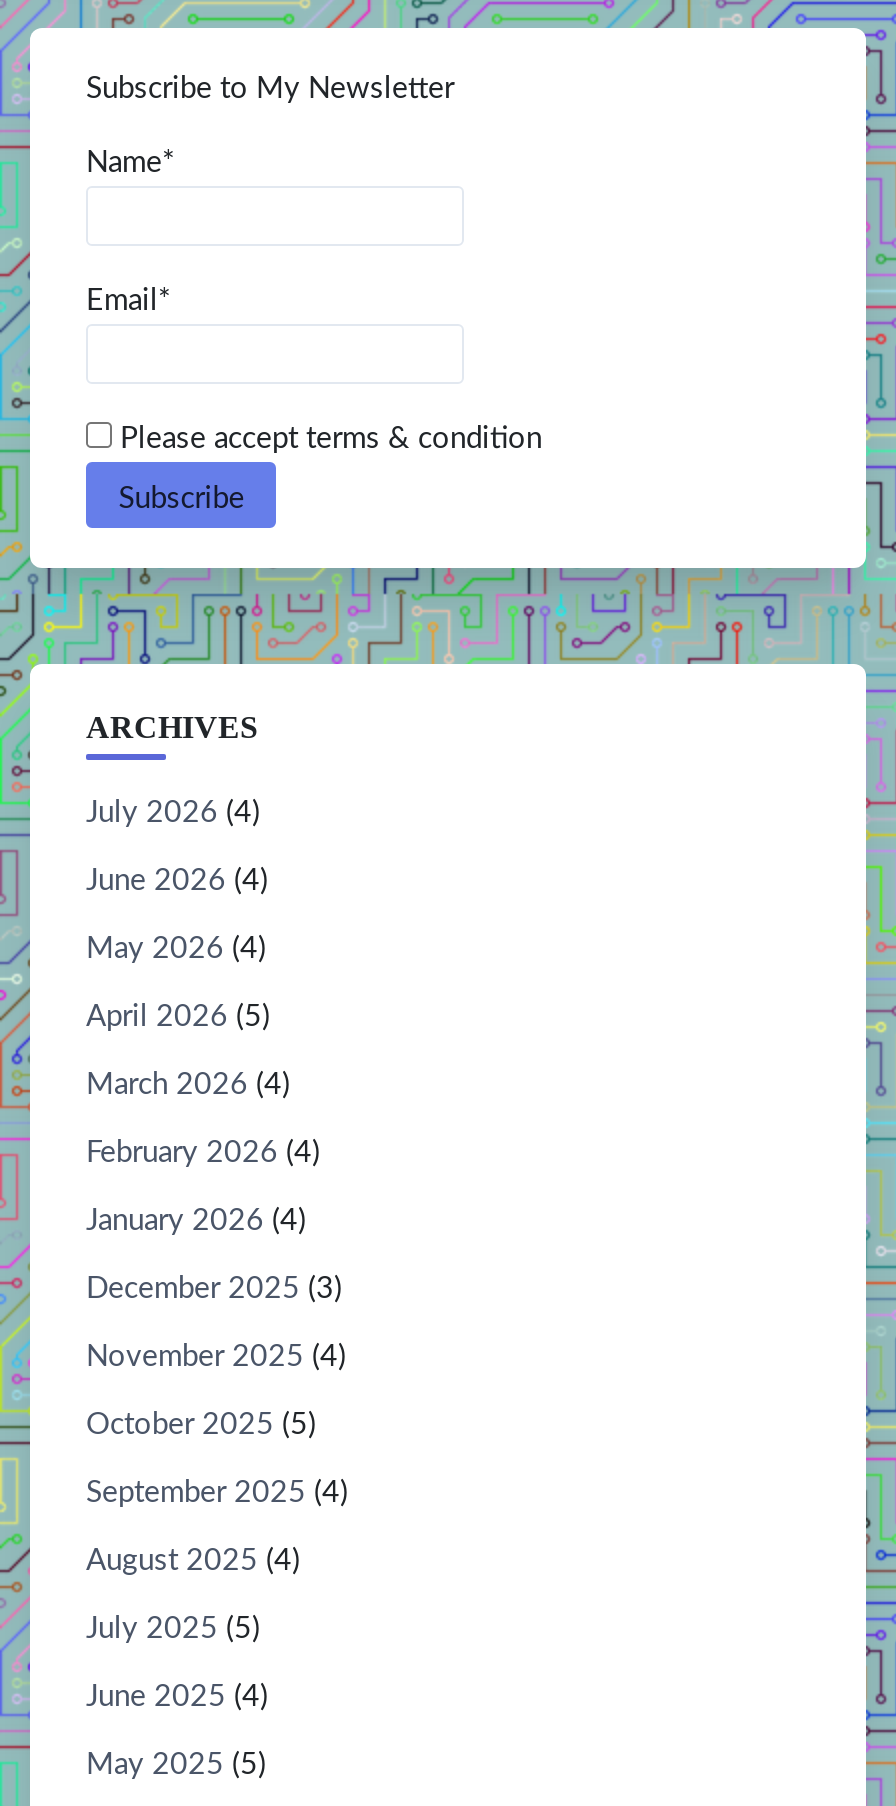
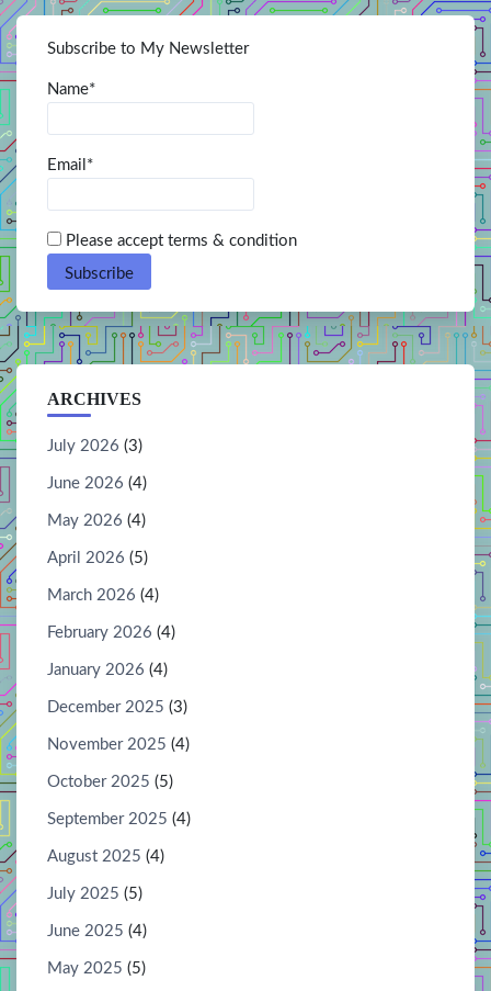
- July 2026 (4)
+ July 2026 (3)
